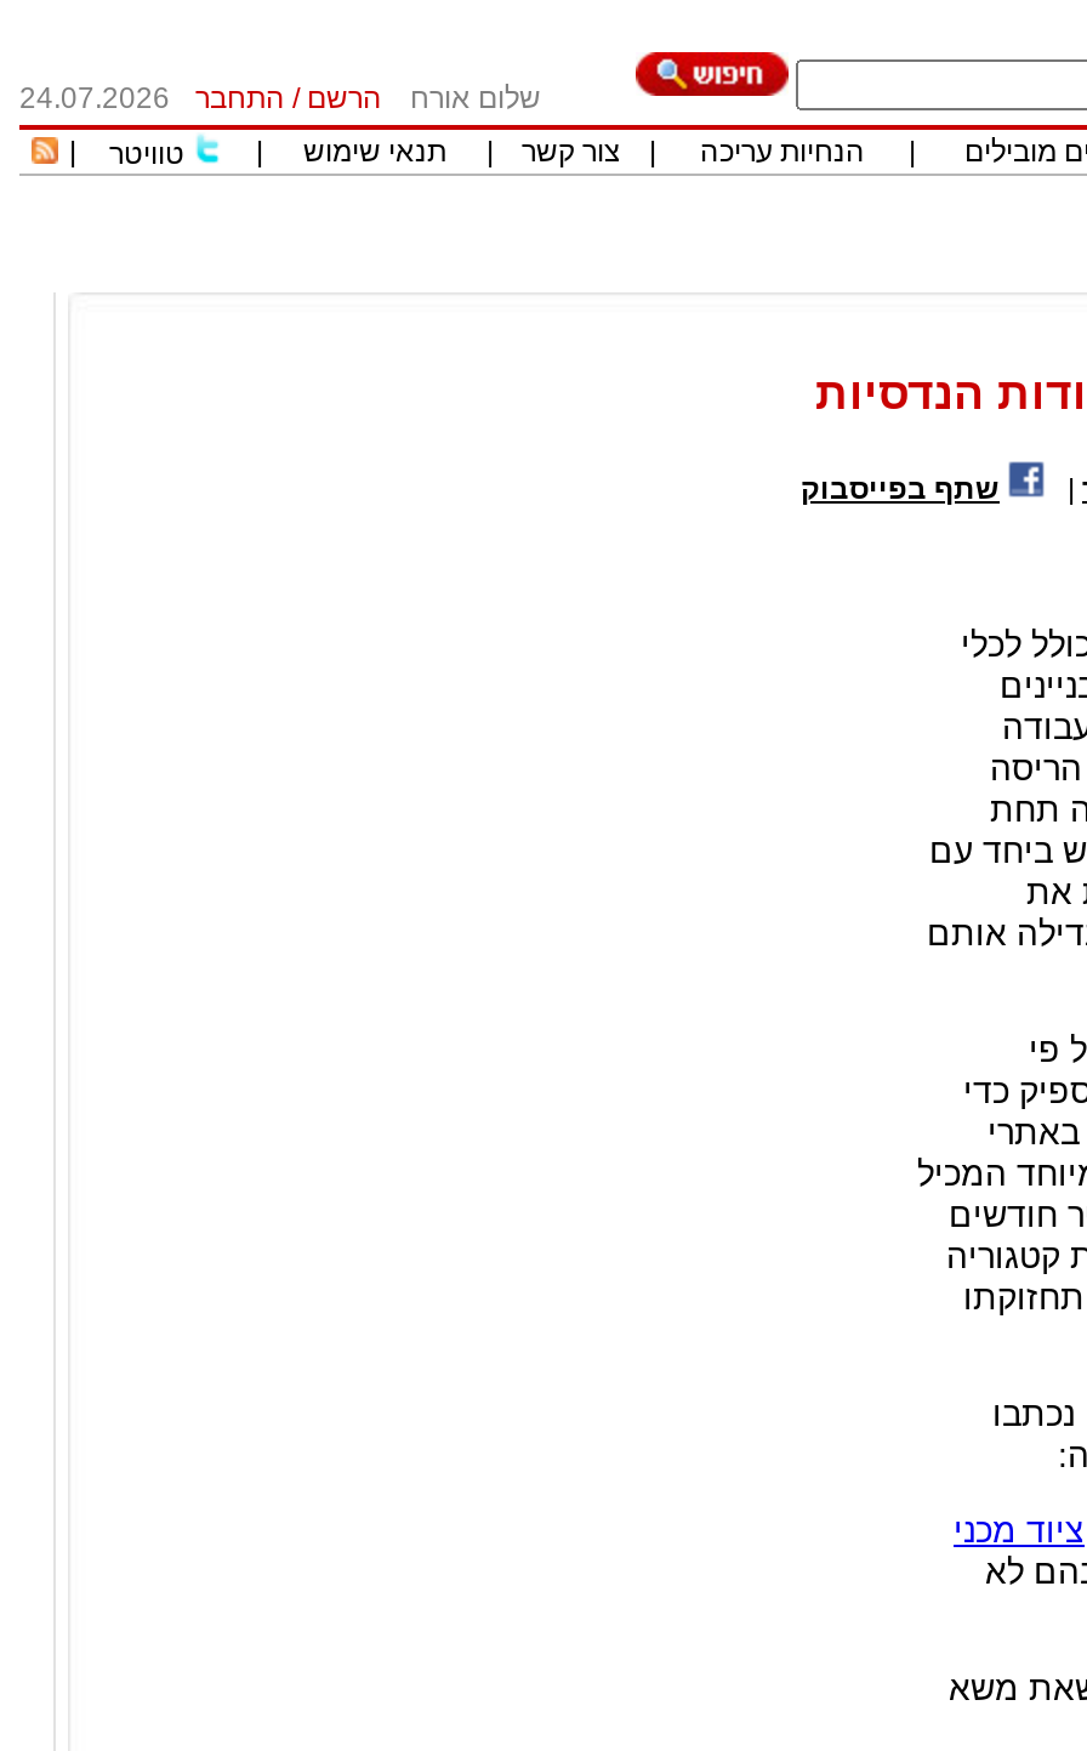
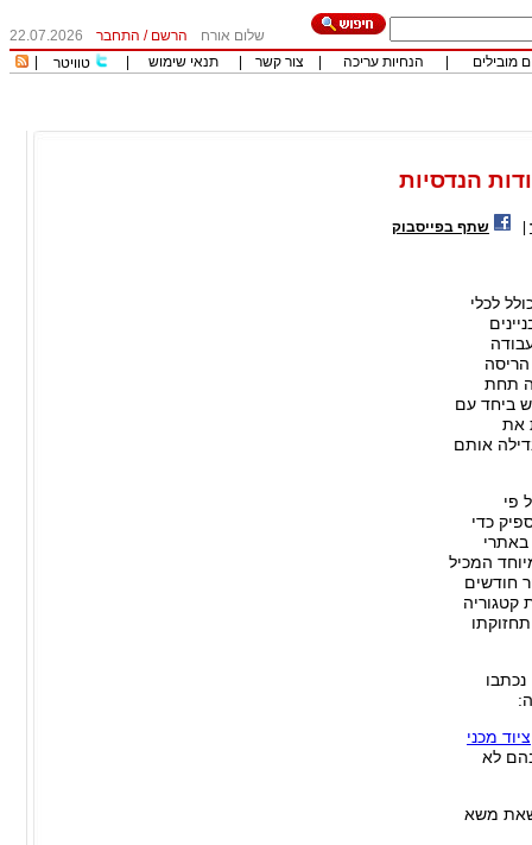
- שלום אורח הרשם / התחבר 24.07.2026
+ שלום אורח הרשם / התחבר 22.07.2026
